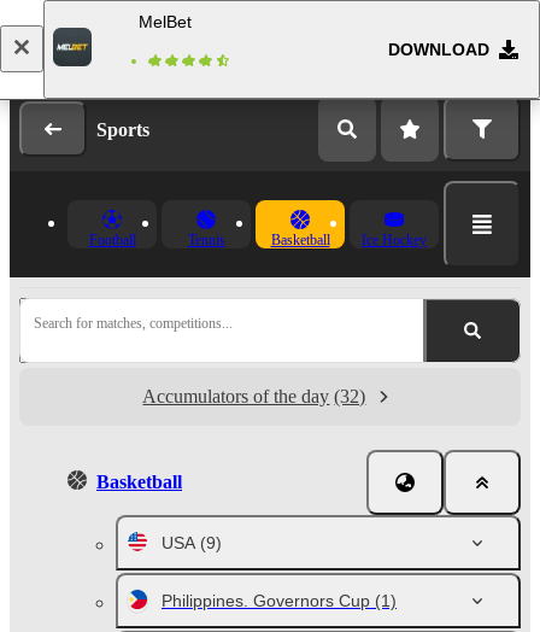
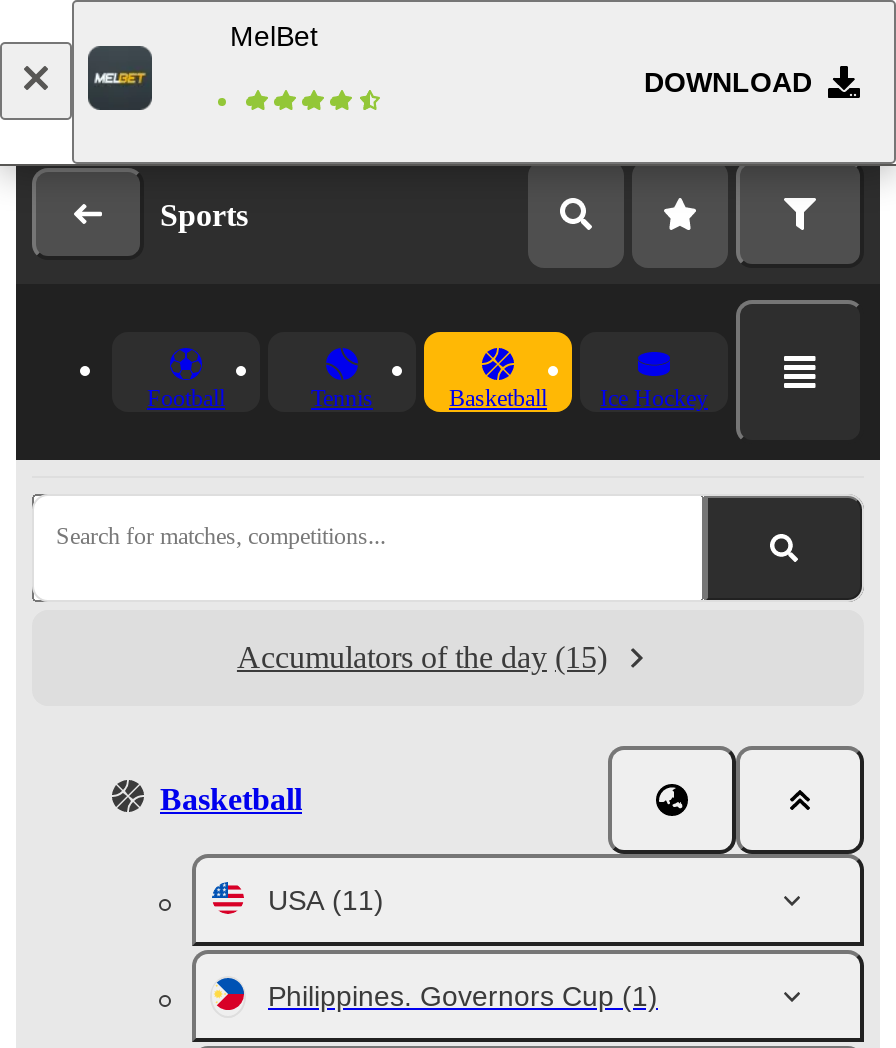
- Accumulators of the day (32)
+ Accumulators of the day (15)

- USA (9)
+ USA (11)
